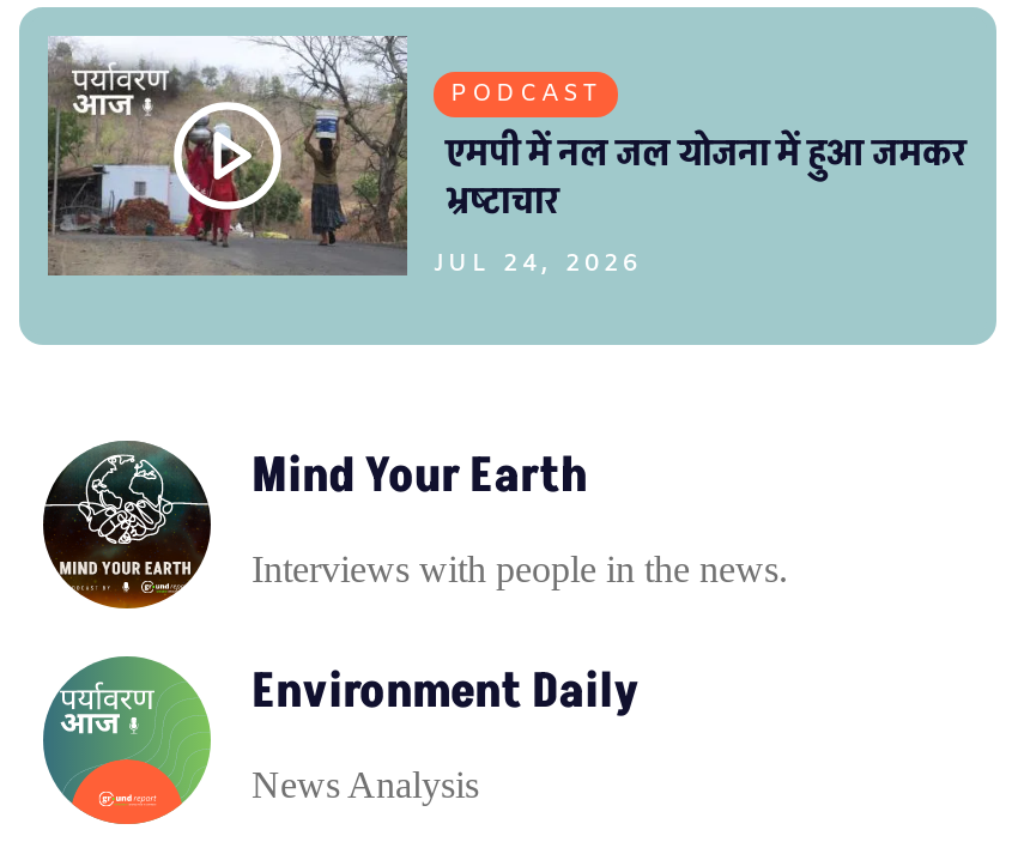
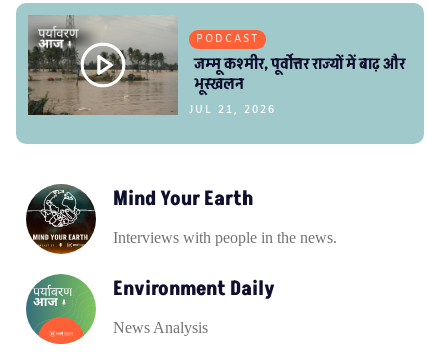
- [image]
- एमपी में नल जल योजना में हुआ जमकर
- भ्रष्टाचार
- JUL 24, 2026
+ [image]
+ जम्मू कश्मीर, पूर्वोत्तर राज्यों में बाढ़ और
+ भूस्खलन
+ JUL 21, 2026
